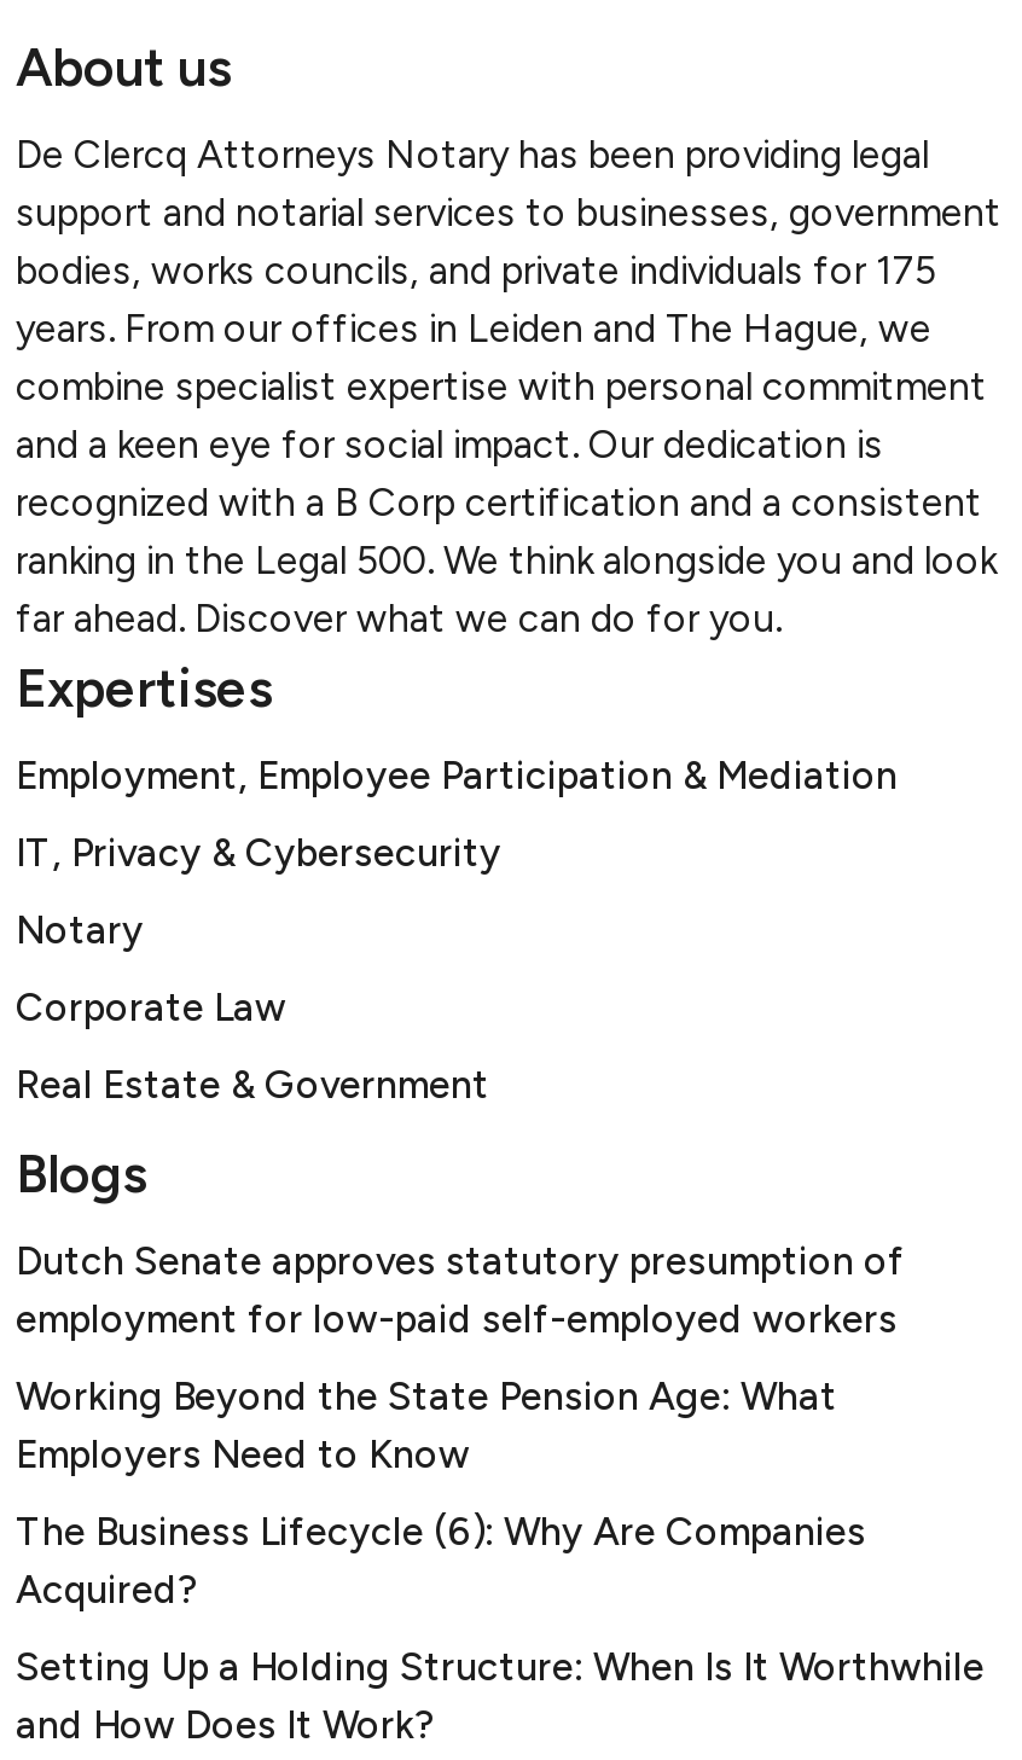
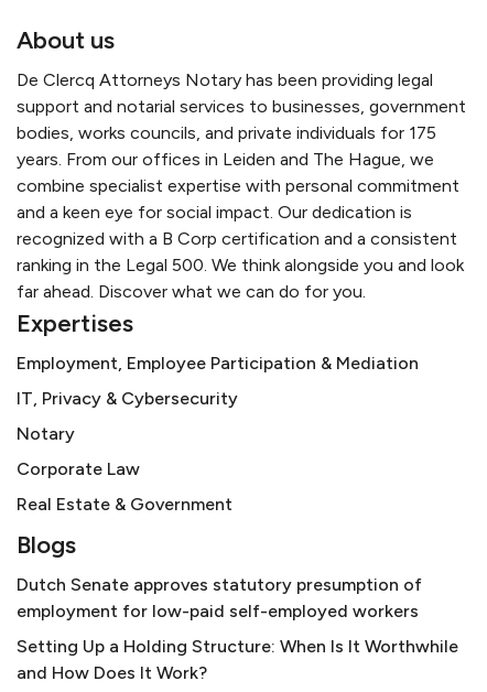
- Working Beyond the State Pension Age: What
- Employers Need to Know
- The Business Lifecycle (6): Why Are Companies
- Acquired?
